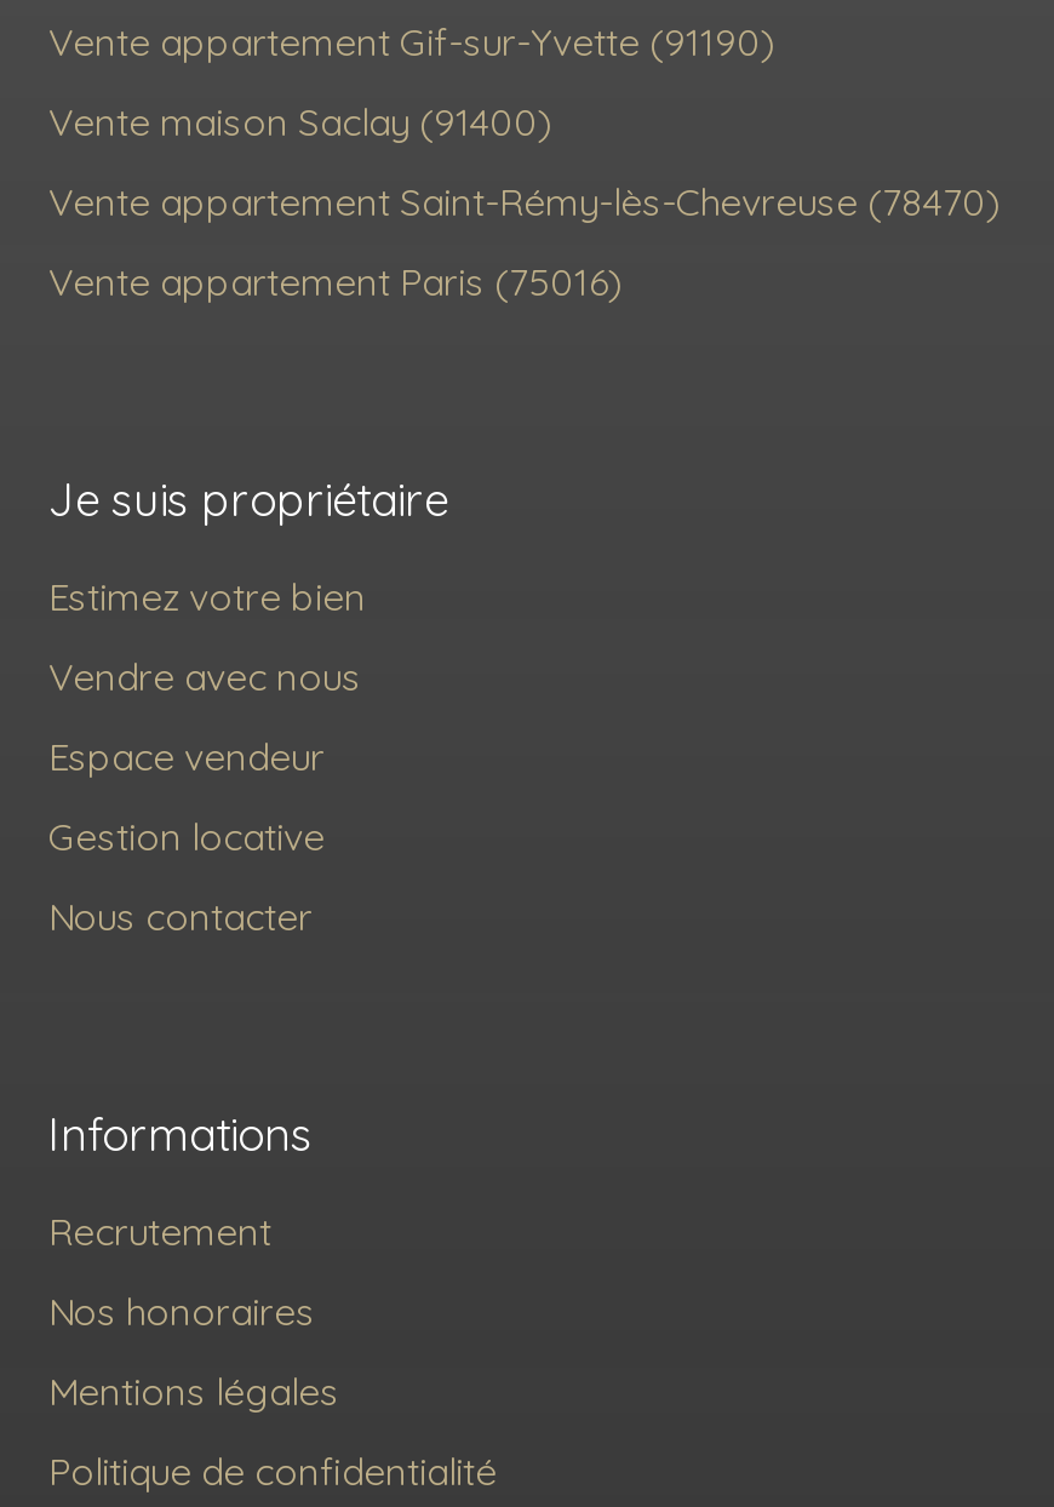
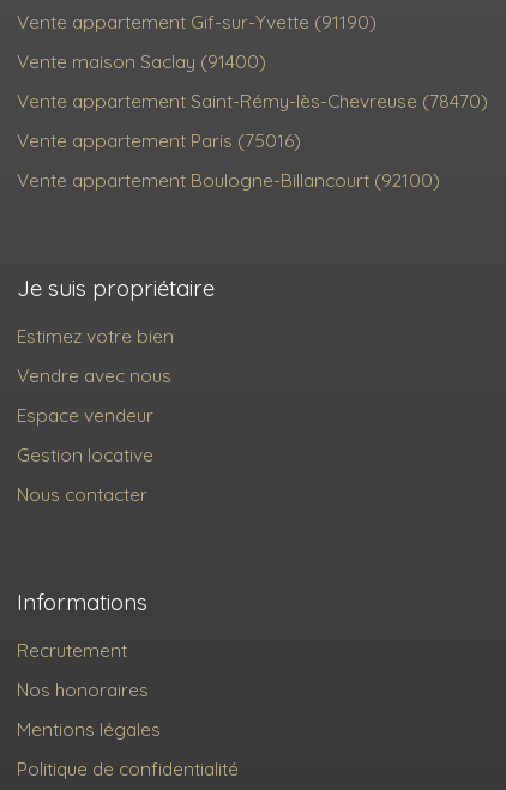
+ Vente appartement Boulogne-Billancourt (92100)
